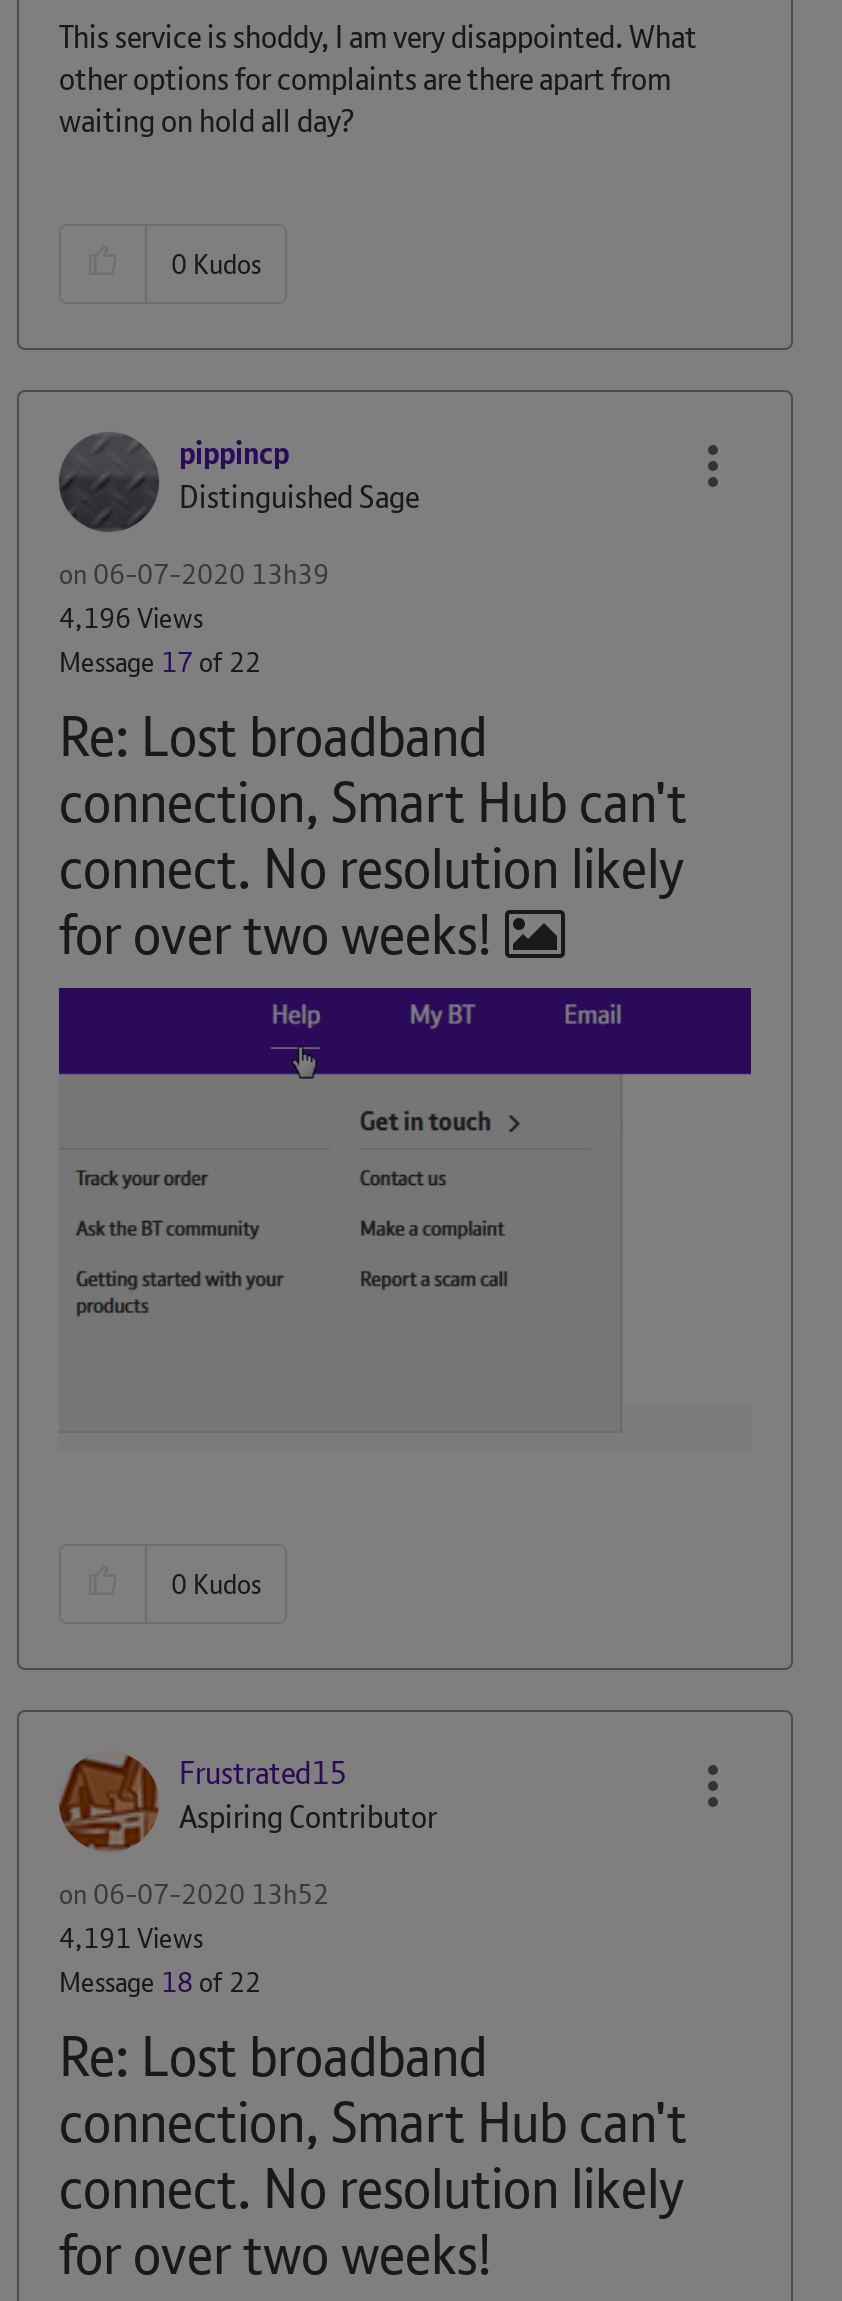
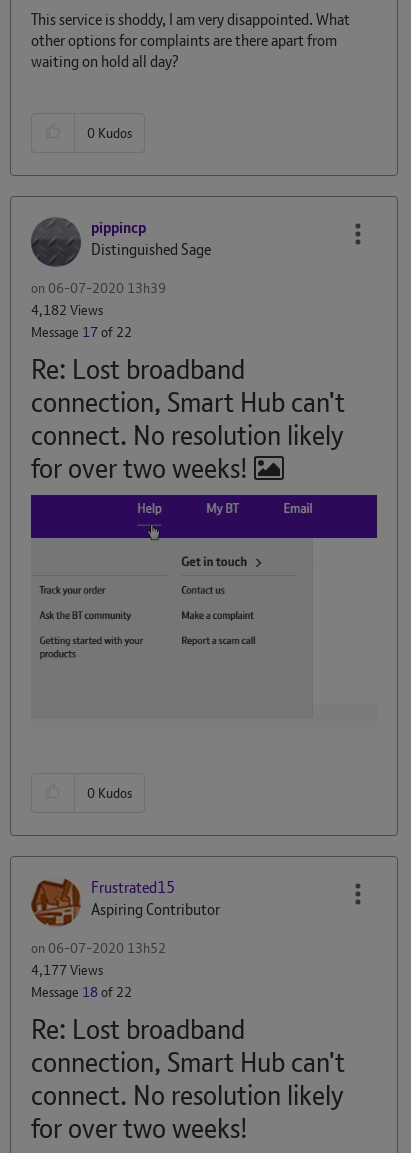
- 4,196 Views
+ 4,182 Views

- 4,191 Views
+ 4,177 Views
